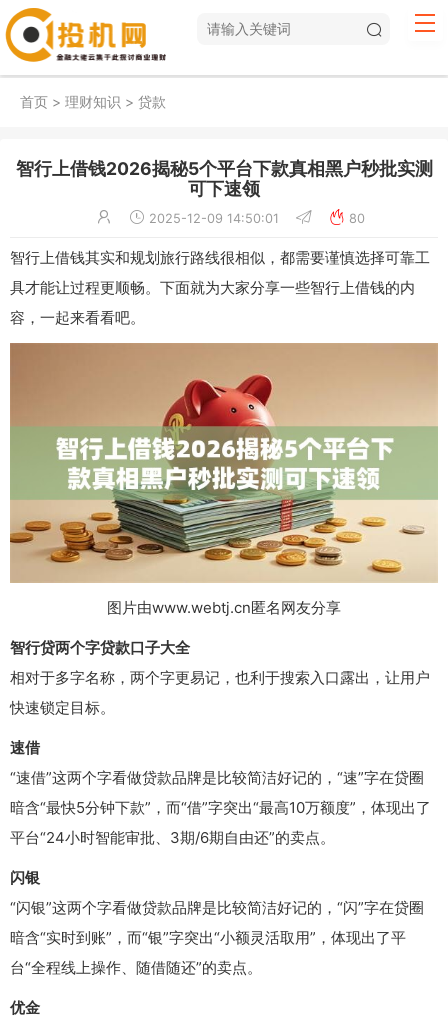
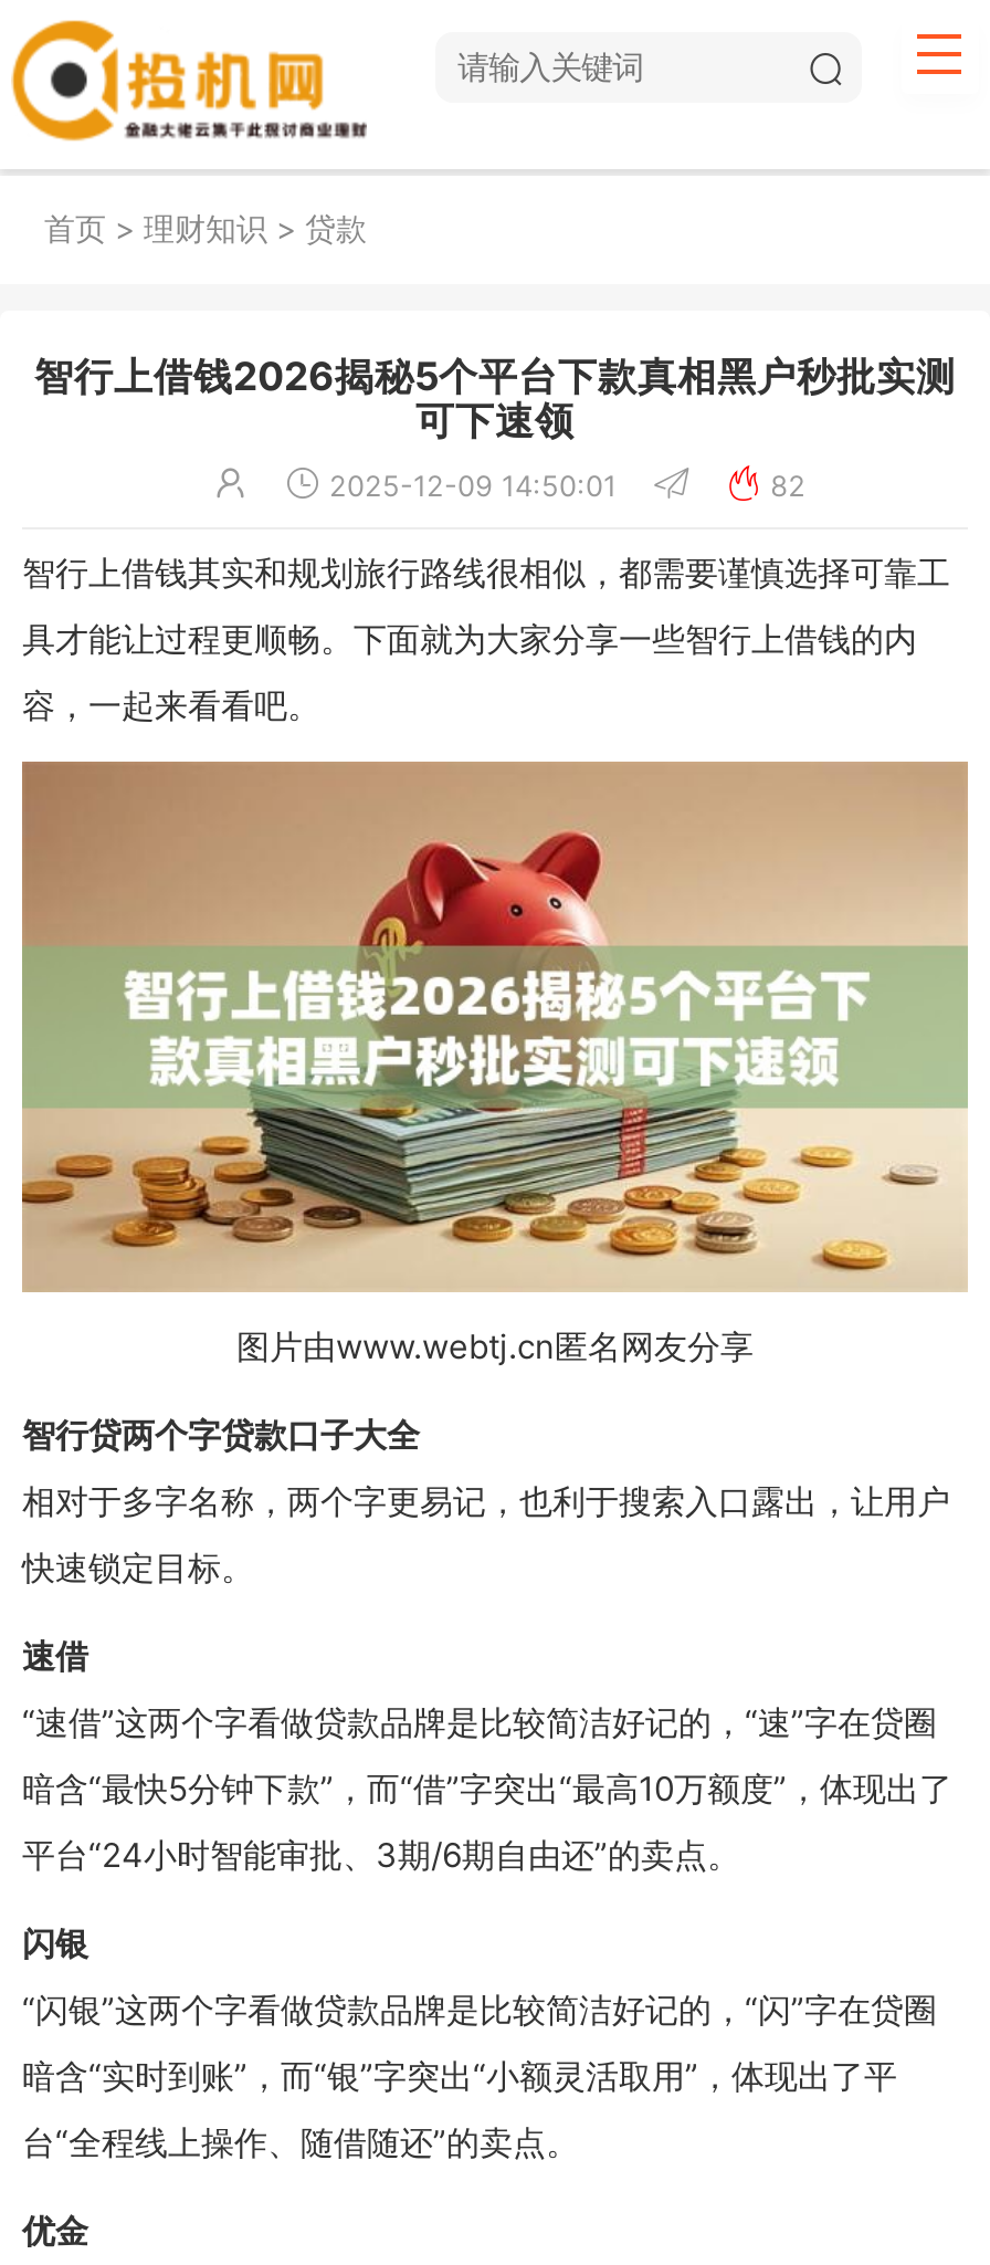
- 80
+ 82
